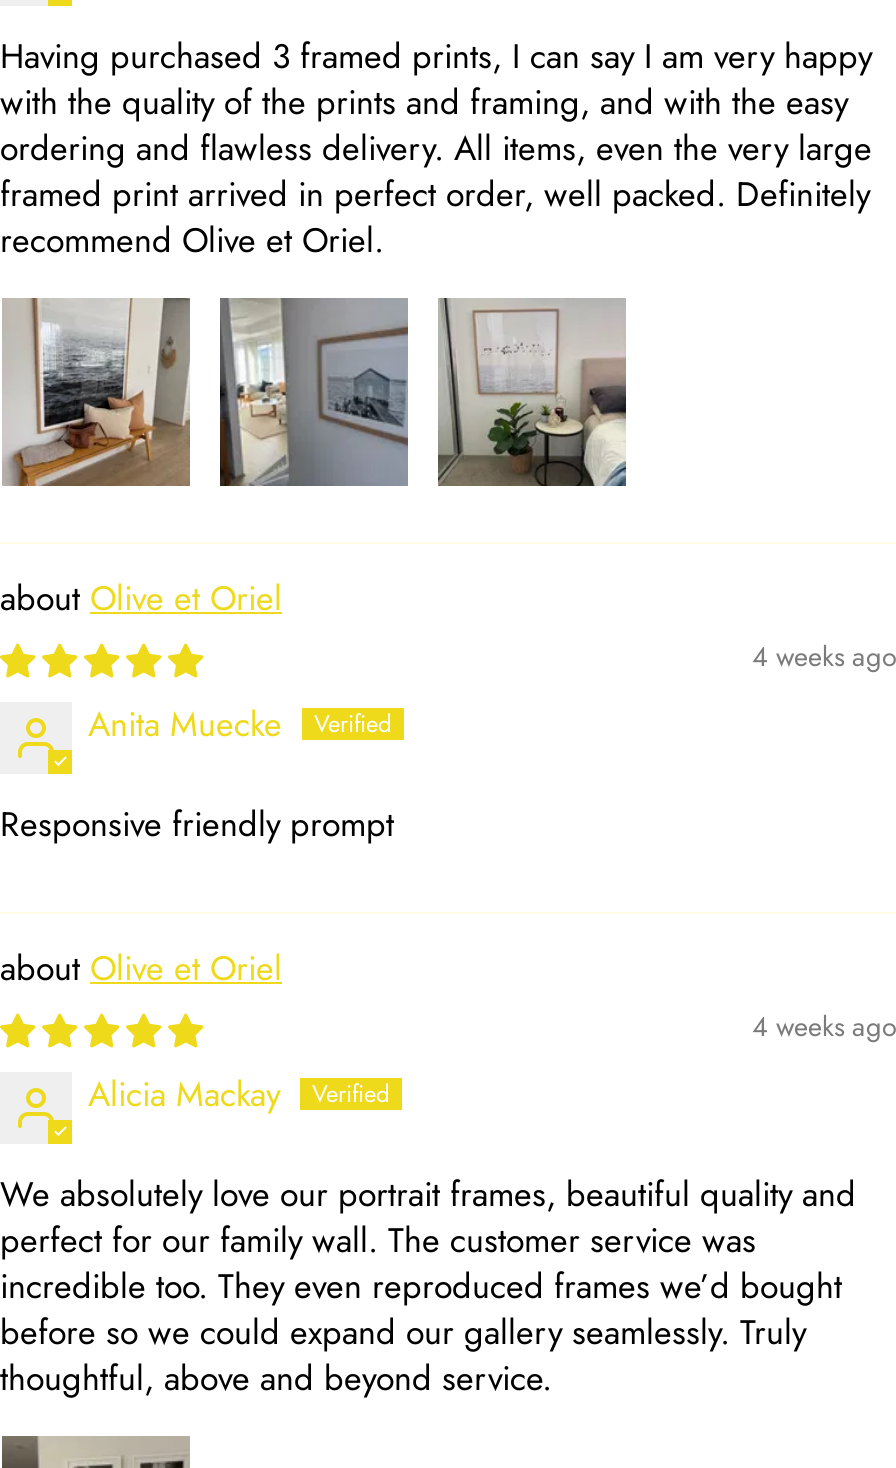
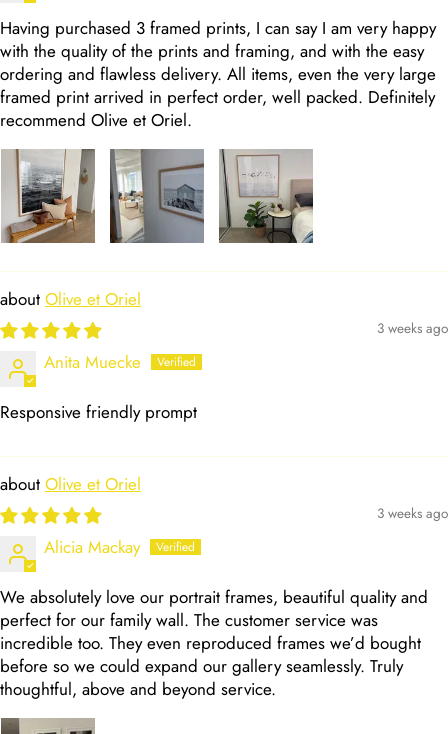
- 4 weeks ago
+ 3 weeks ago

- 4 weeks ago
+ 3 weeks ago
